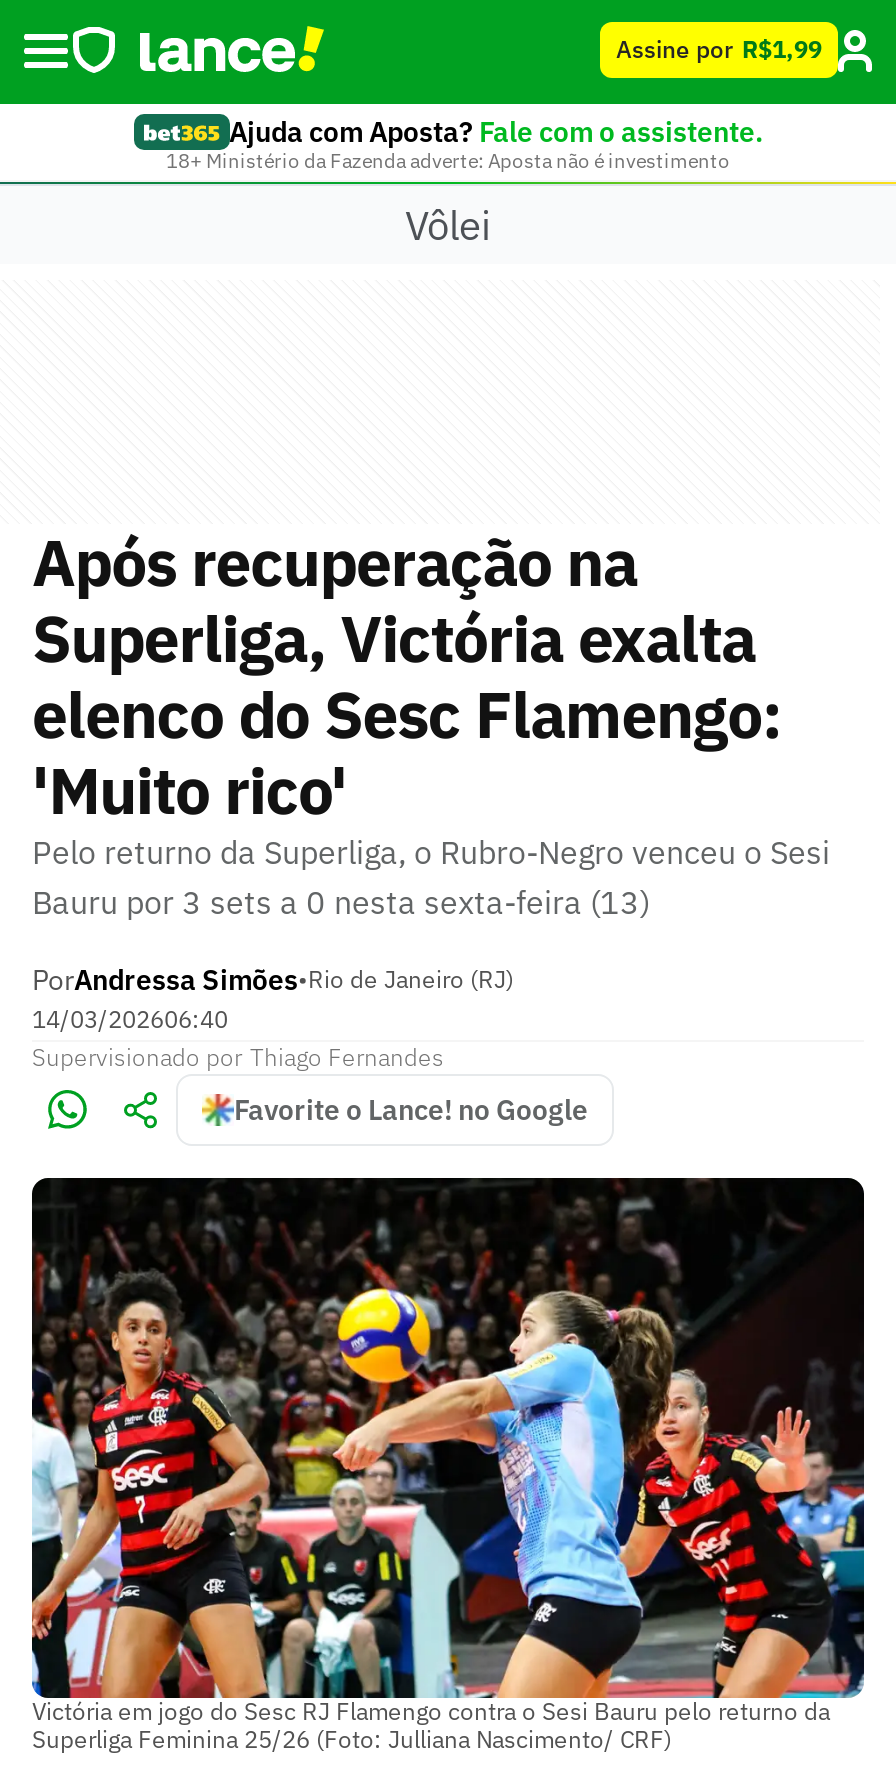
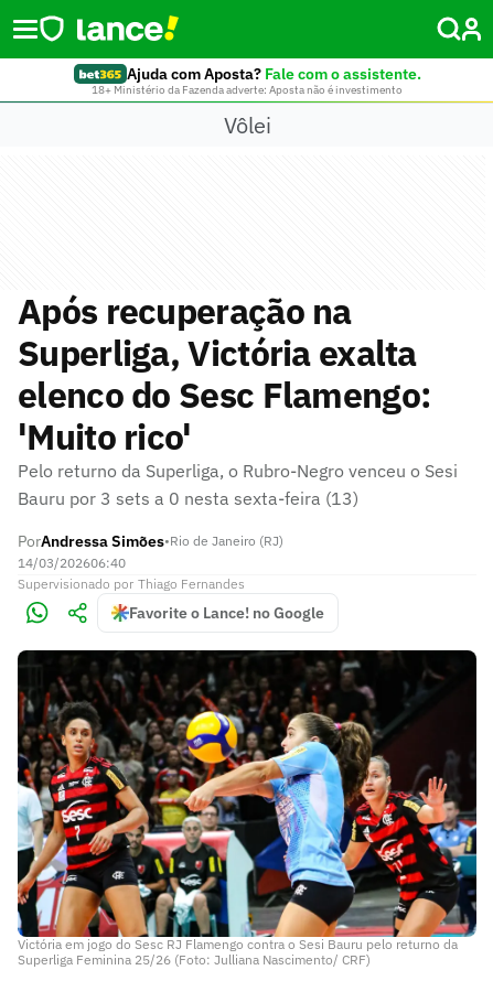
- Assine por R$1,99
